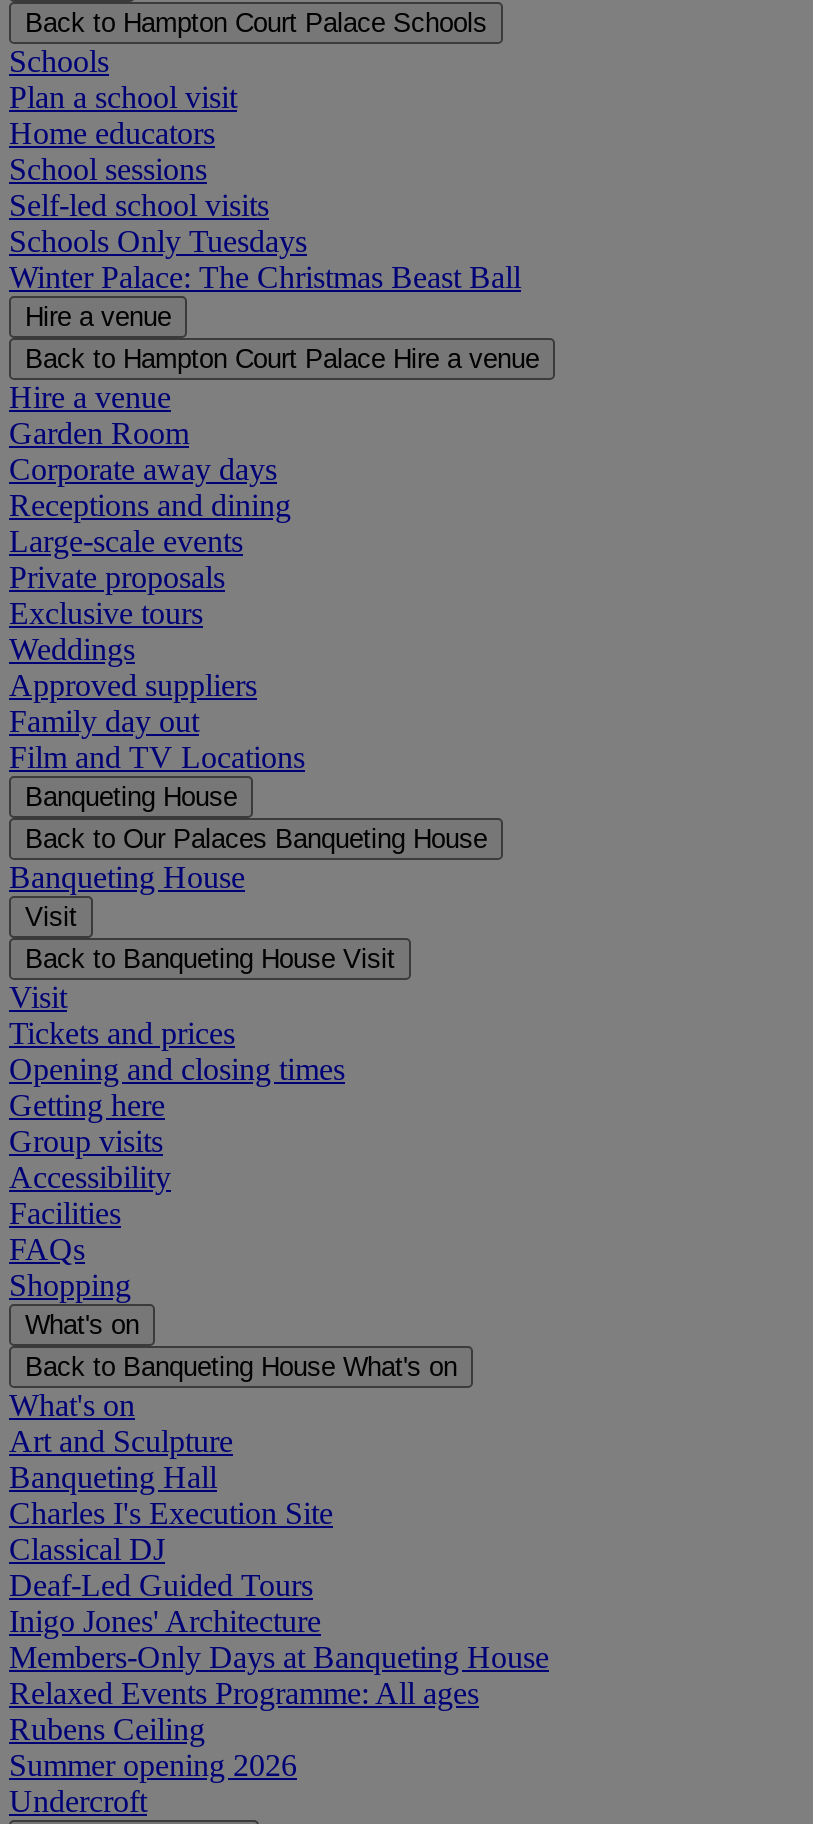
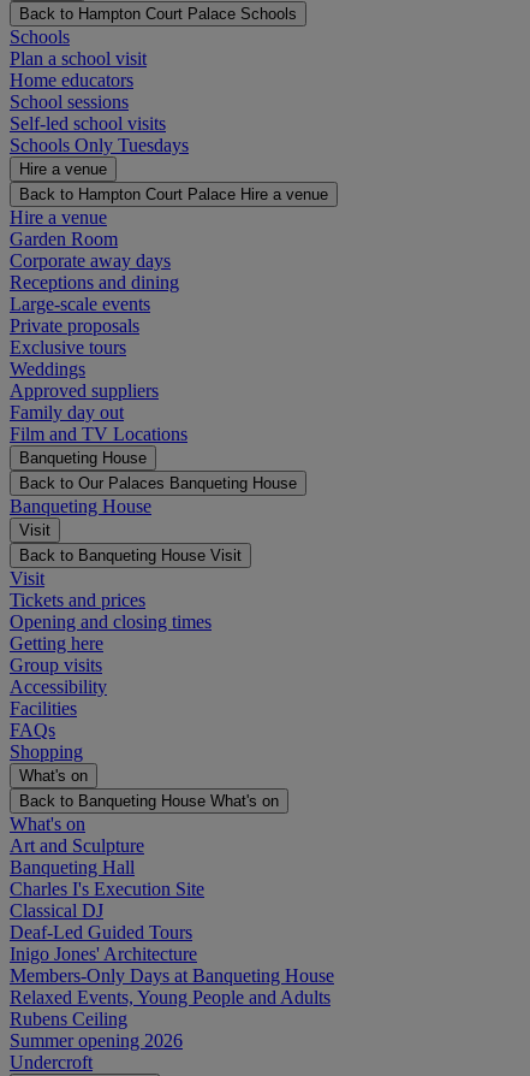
- Winter Palace: The Christmas Beast Ball

- Relaxed Events Programme: All ages
+ Relaxed Events, Young People and Adults
